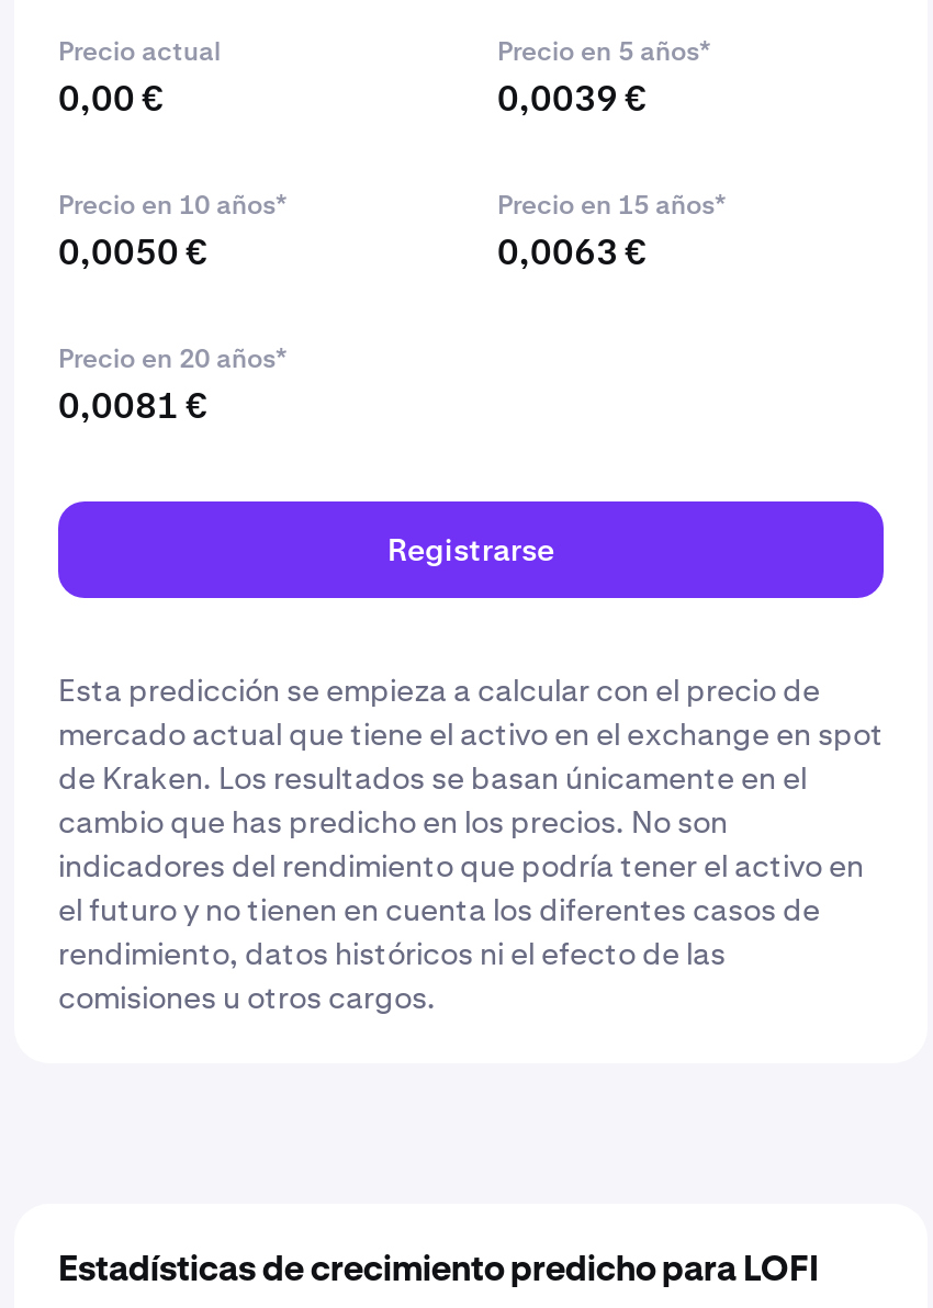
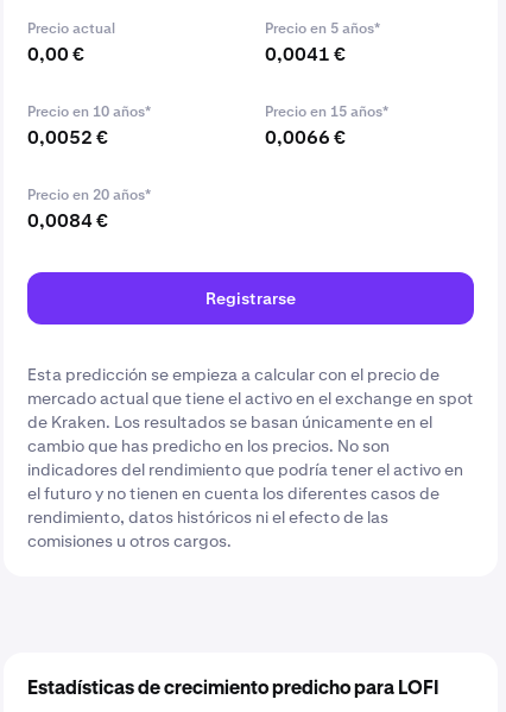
- 0,0039 €
+ 0,0041 €

- 0,0050 €
+ 0,0052 €

- 0,0063 €
+ 0,0066 €

- 0,0081 €
+ 0,0084 €
